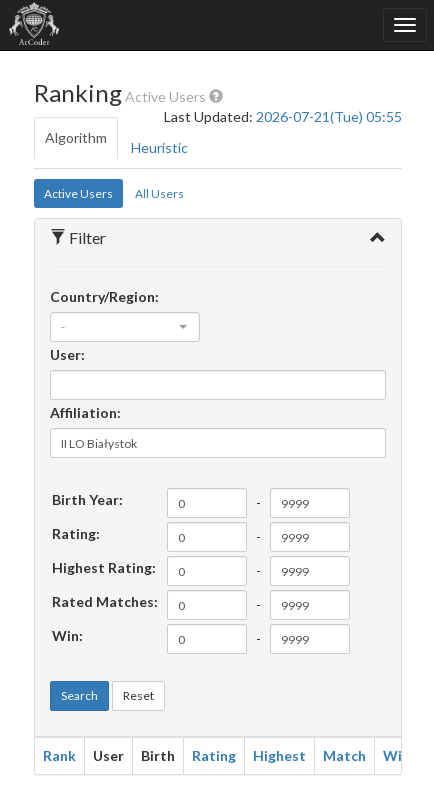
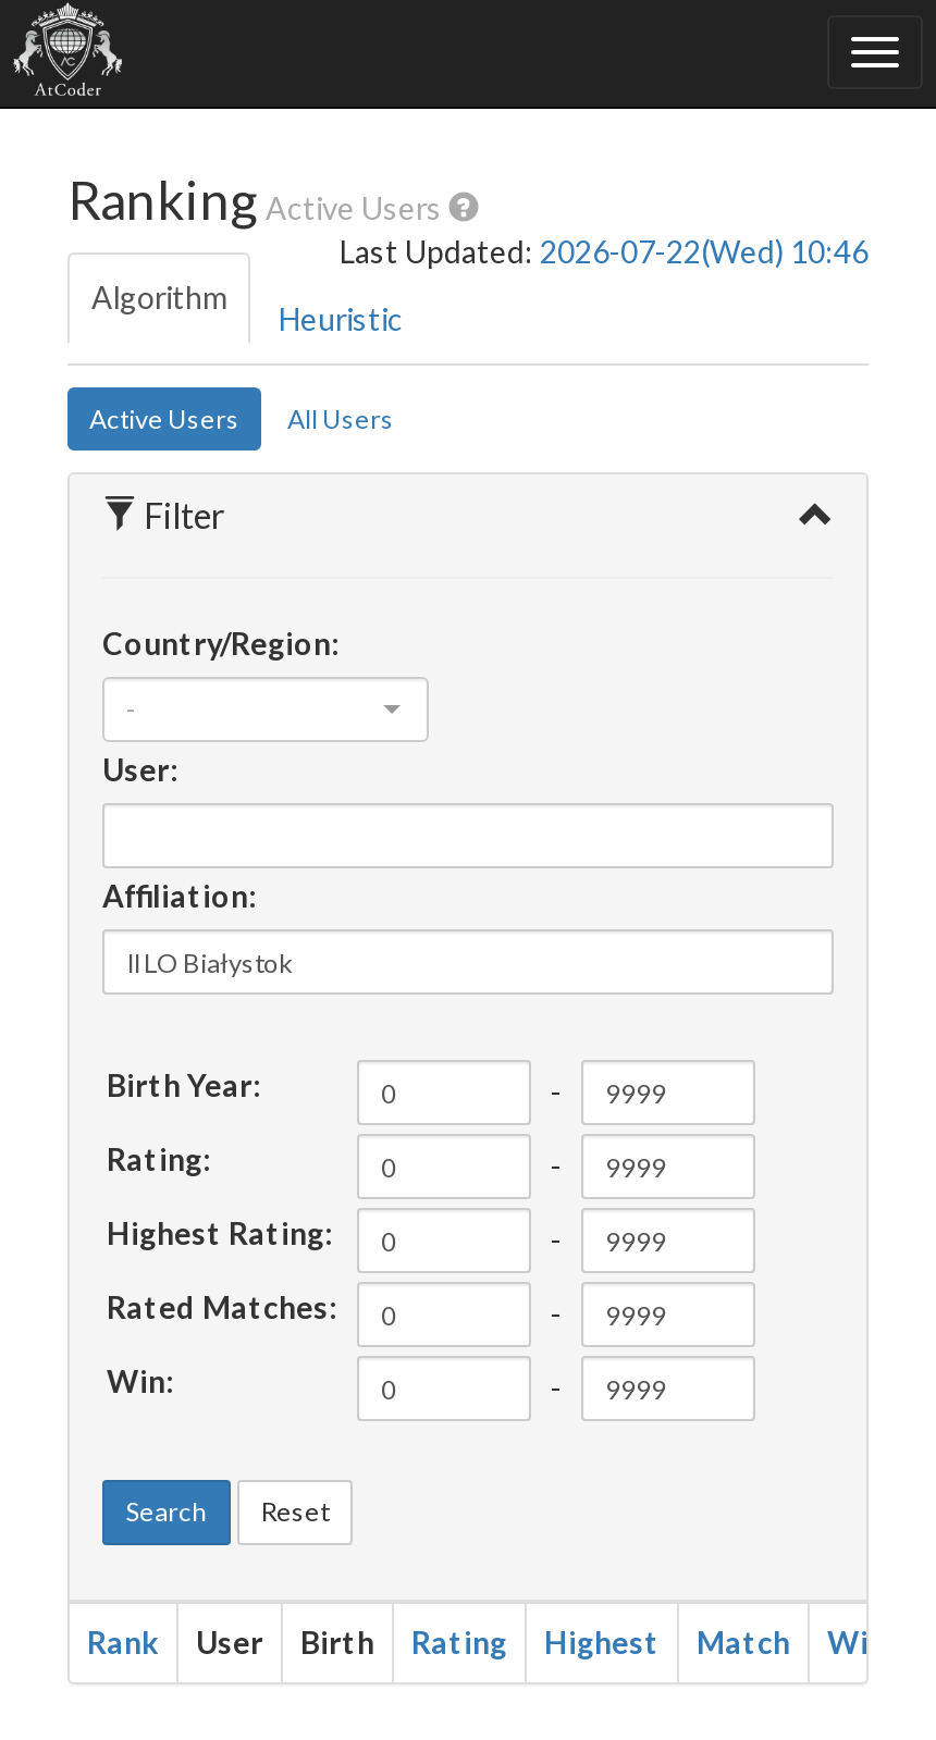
- Last Updated: 2026-07-21(Tue) 05:55
+ Last Updated: 2026-07-22(Wed) 10:46
